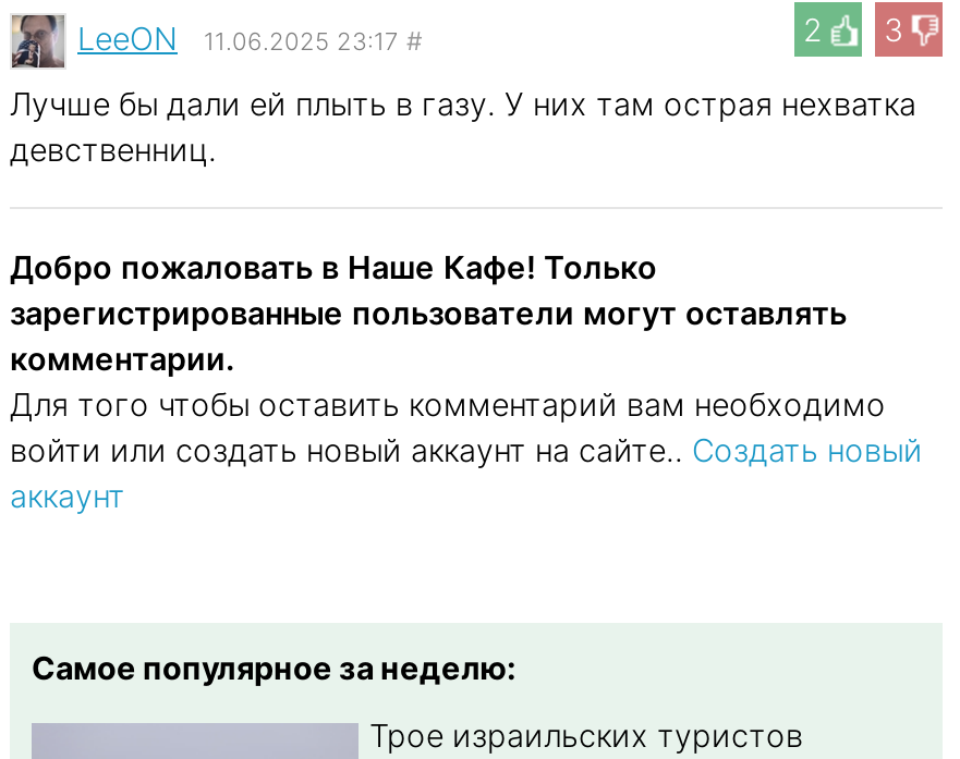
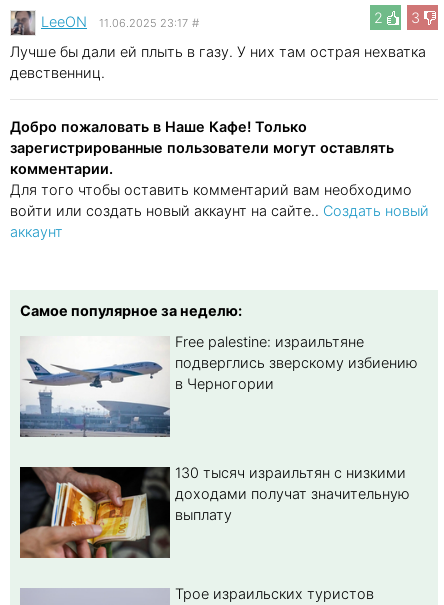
+ [image]
+ 130 тысяч израильтян с низкими
+ доходами получат значительную
+ выплату

+ [image]
+ Free palestine: израильтяне
+ подверглись зверскому избиению
+ в Черногории
